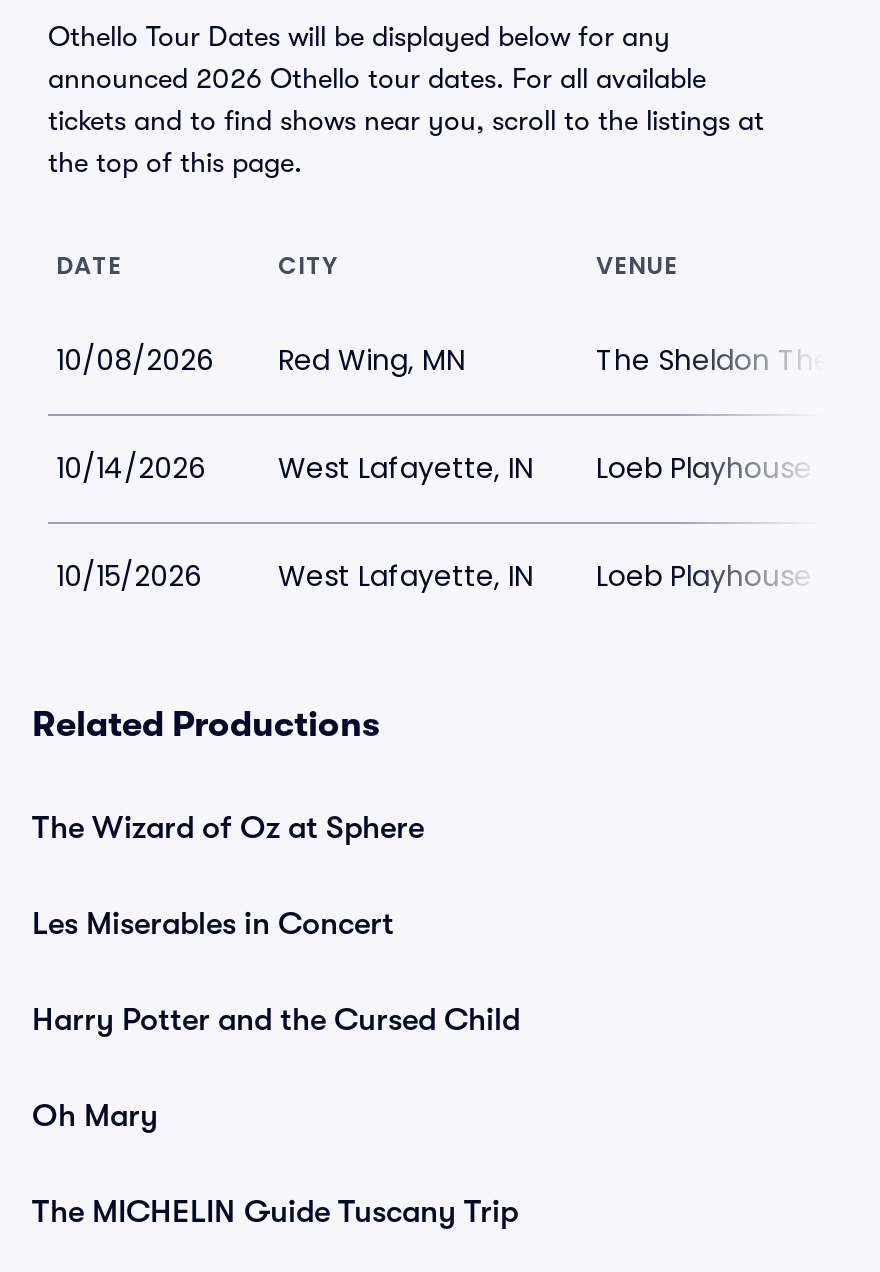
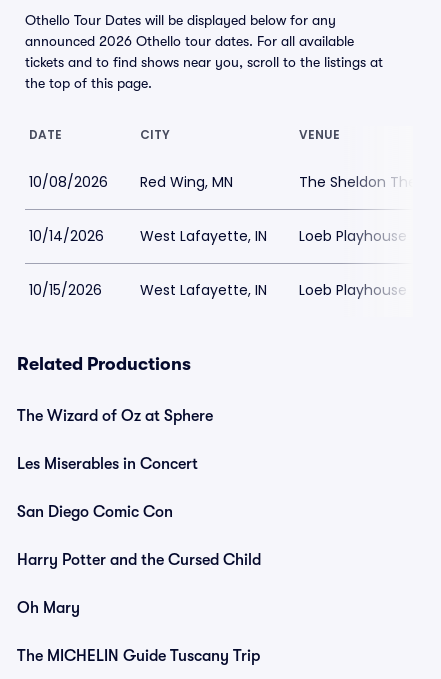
+ San Diego Comic Con
